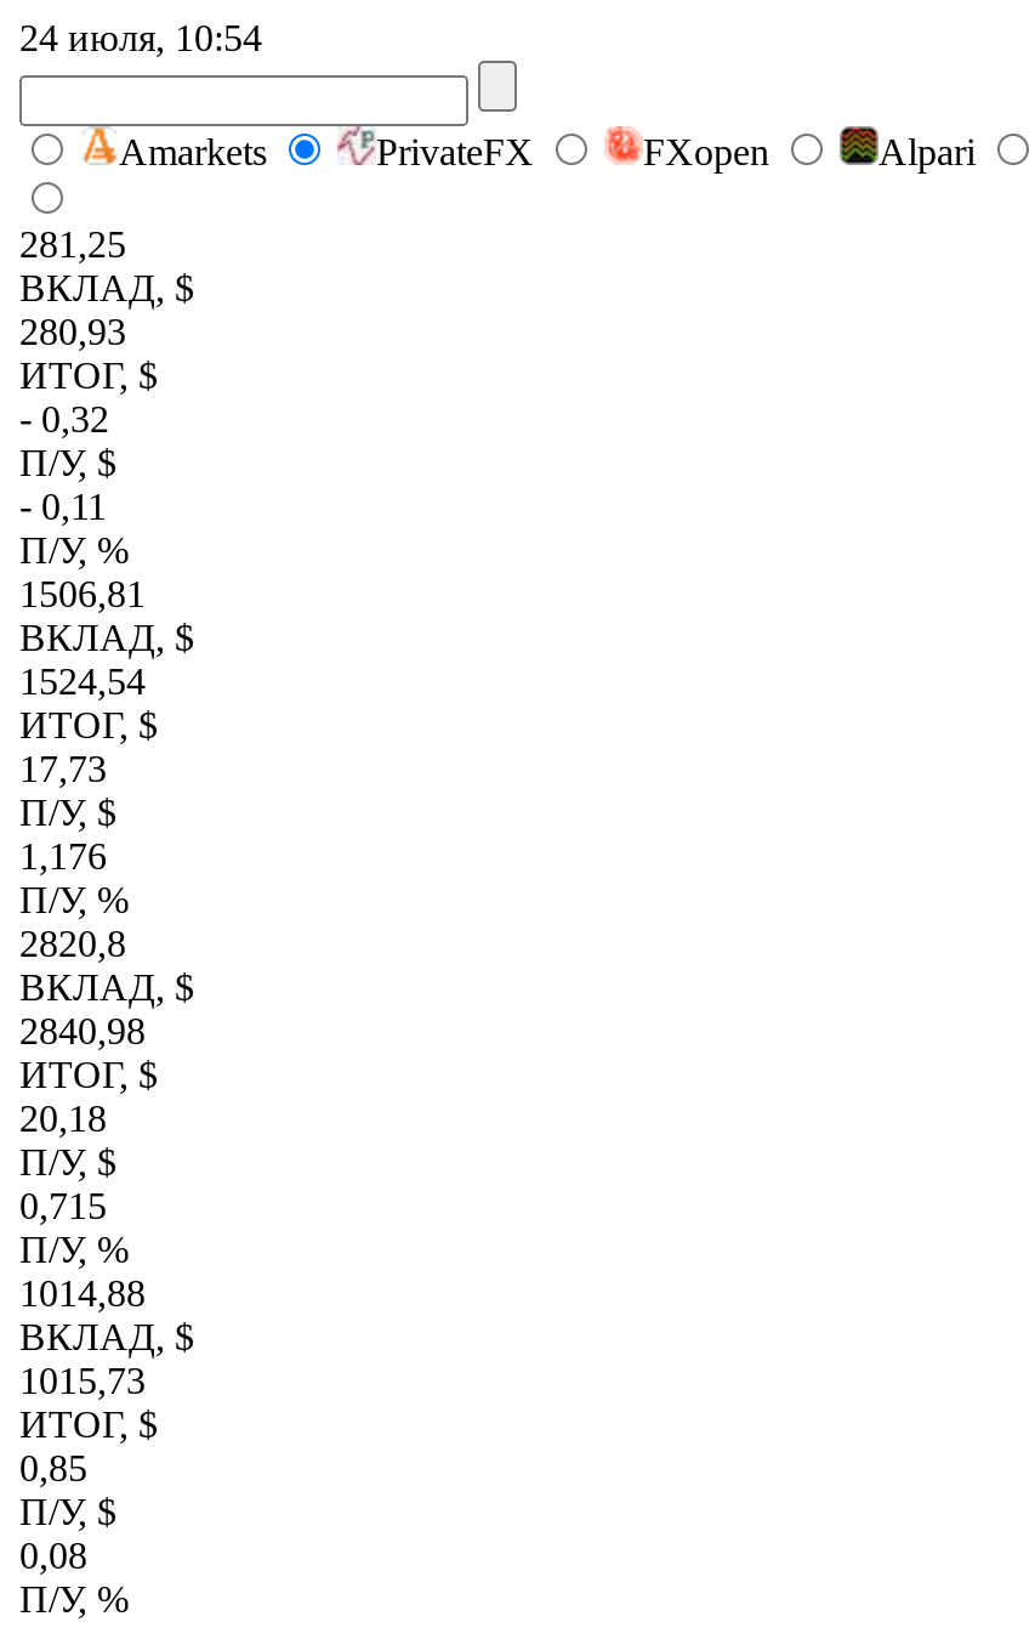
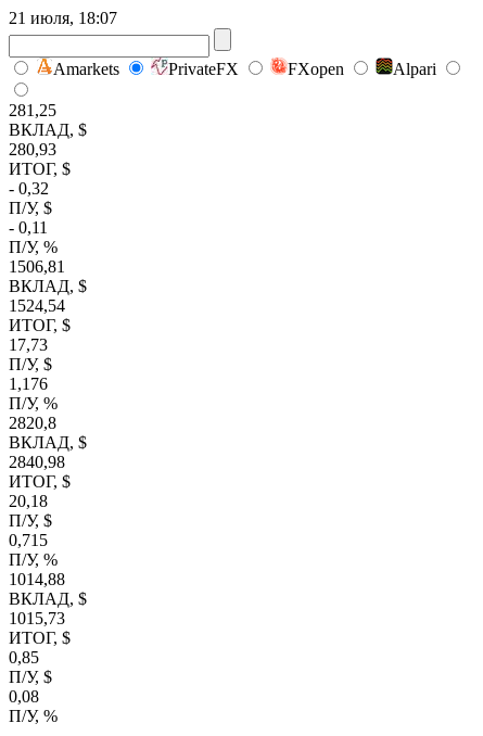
- 24 июля, 10:54
+ 21 июля, 18:07
